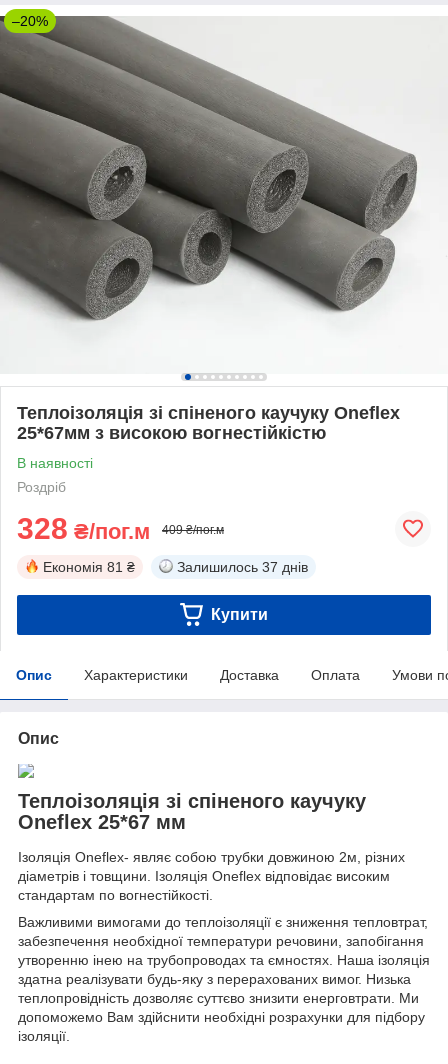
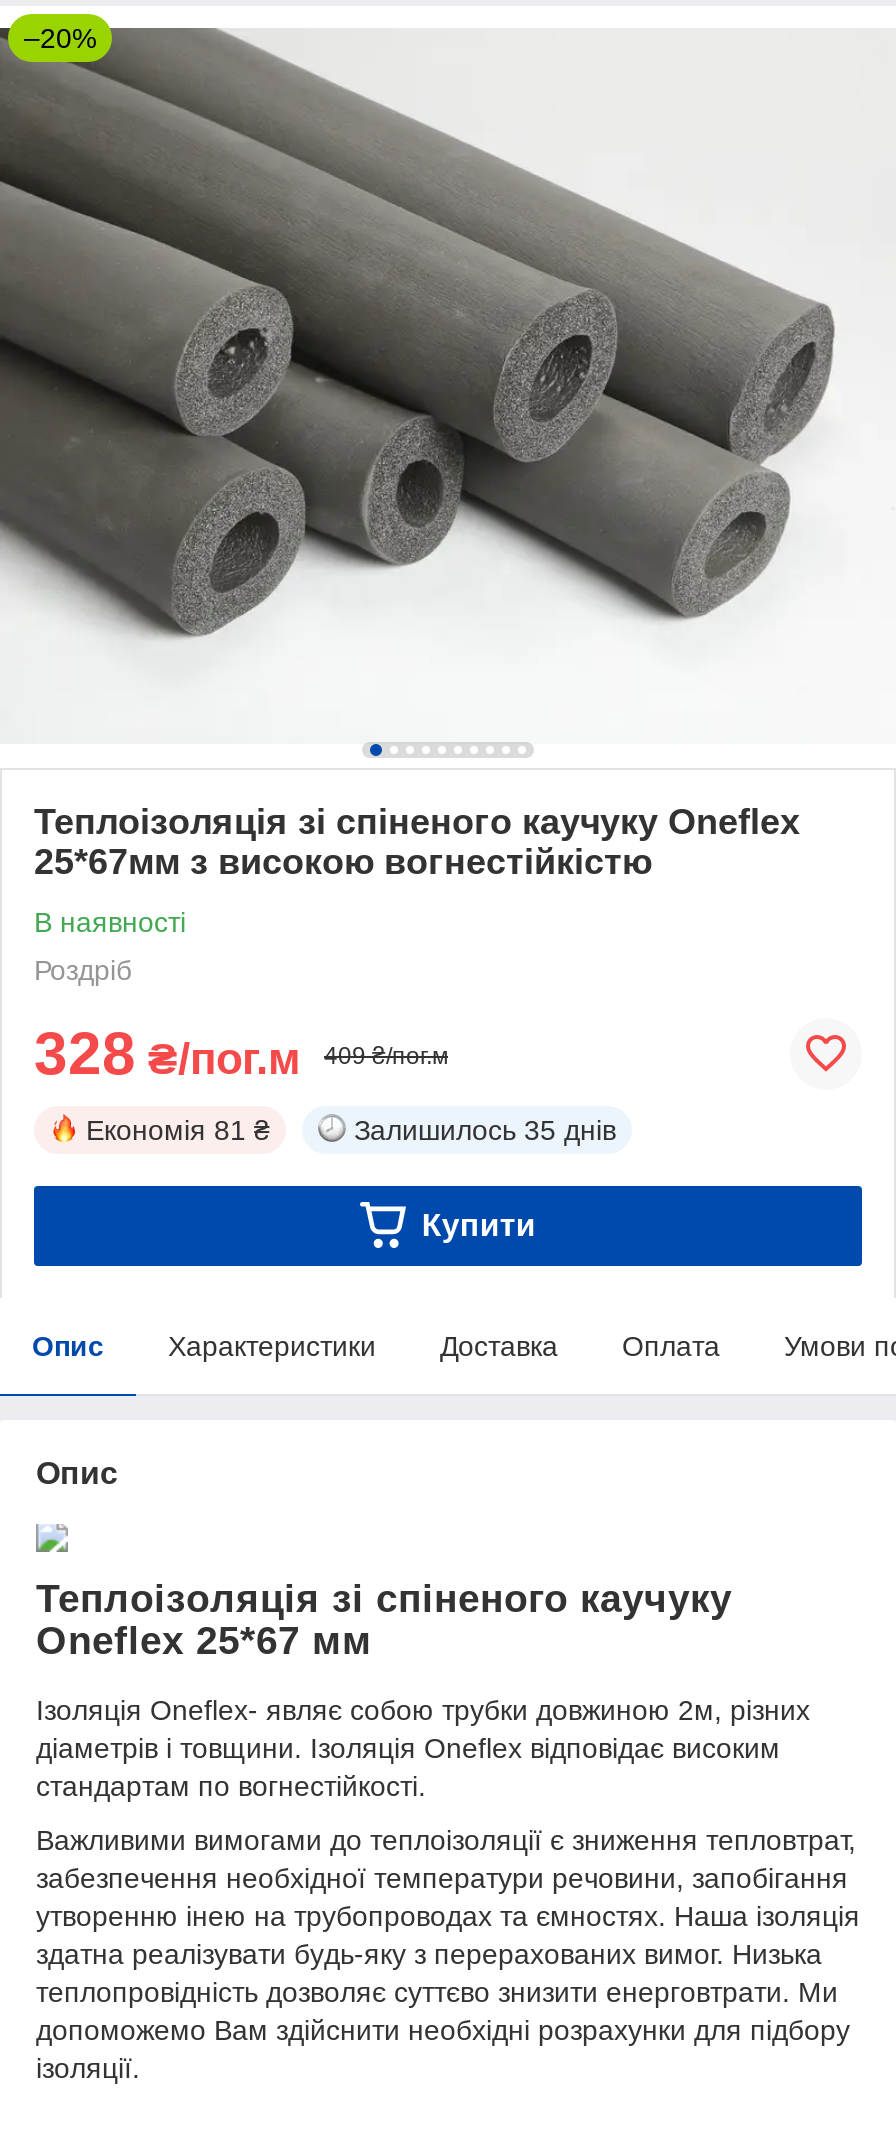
- Залишилось 37 днів
+ Залишилось 35 днів
